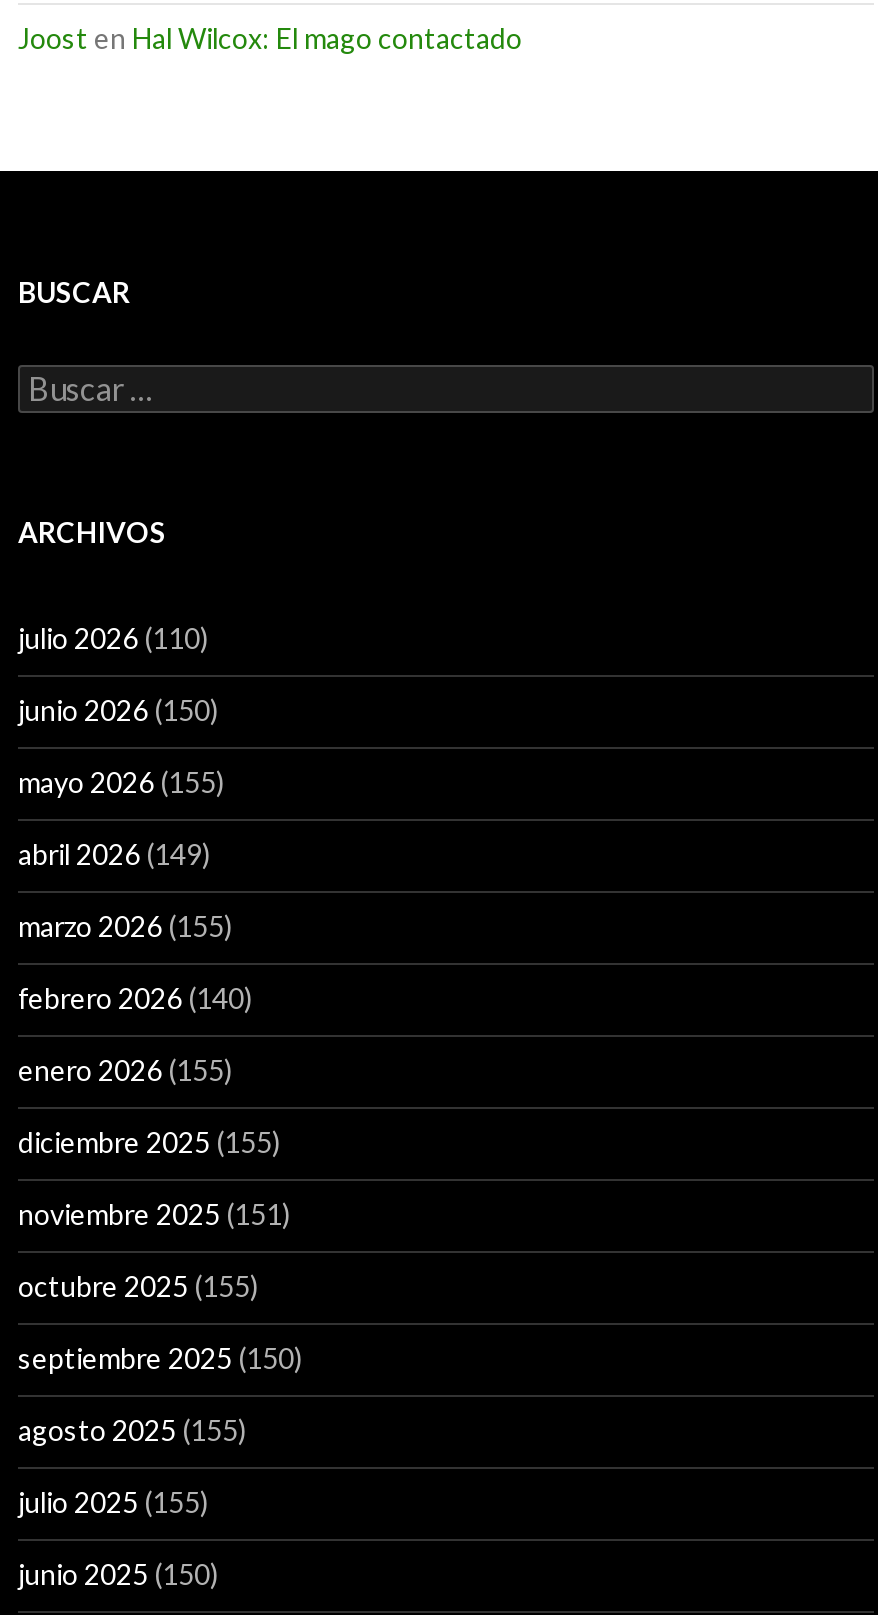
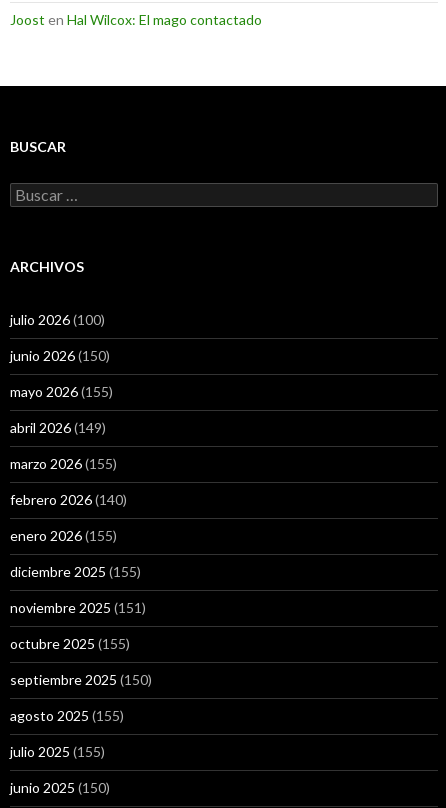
- julio 2026 (110)
+ julio 2026 (100)
